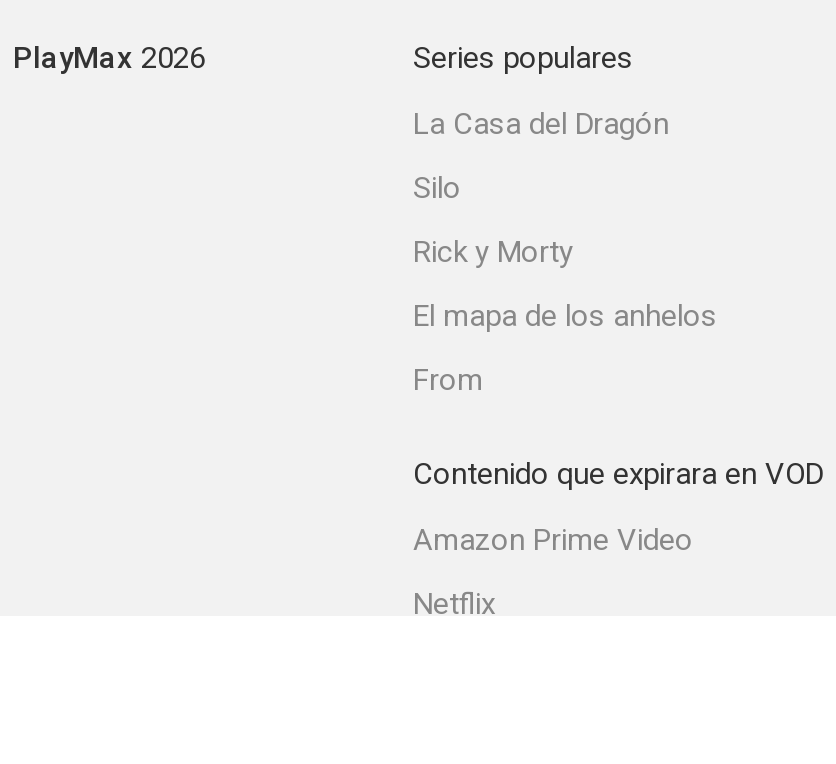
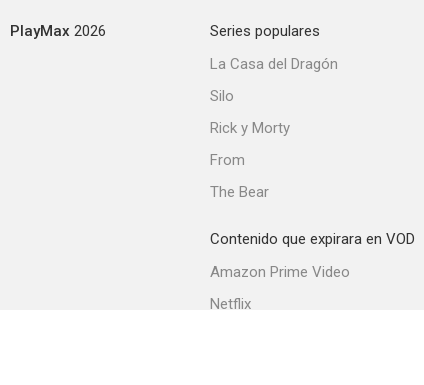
- El mapa de los anhelos

moved up: From

+ The Bear
